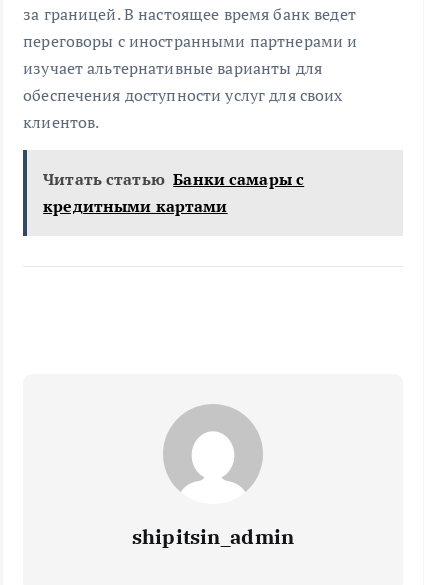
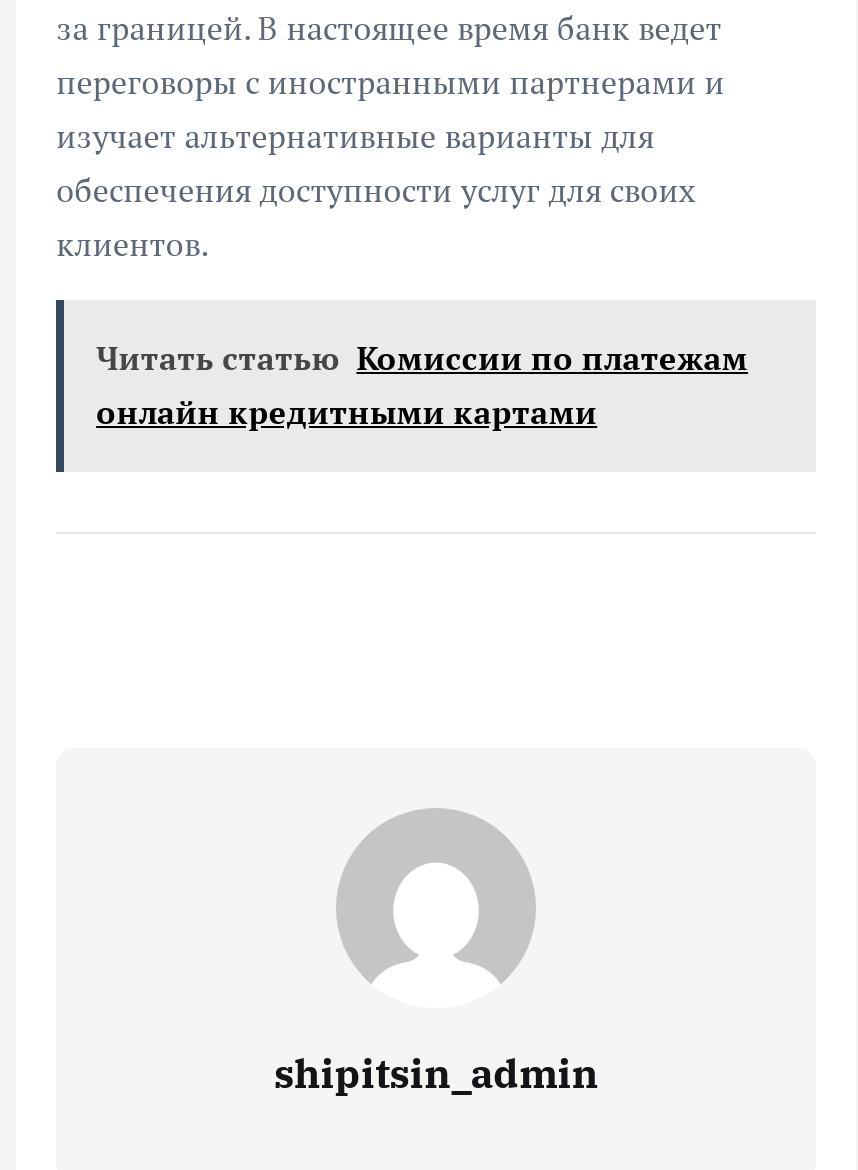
- Читать статью Банки самары с
- кредитными картами
+ Читать статью Комиссии по платежам
+ онлайн кредитными картами
